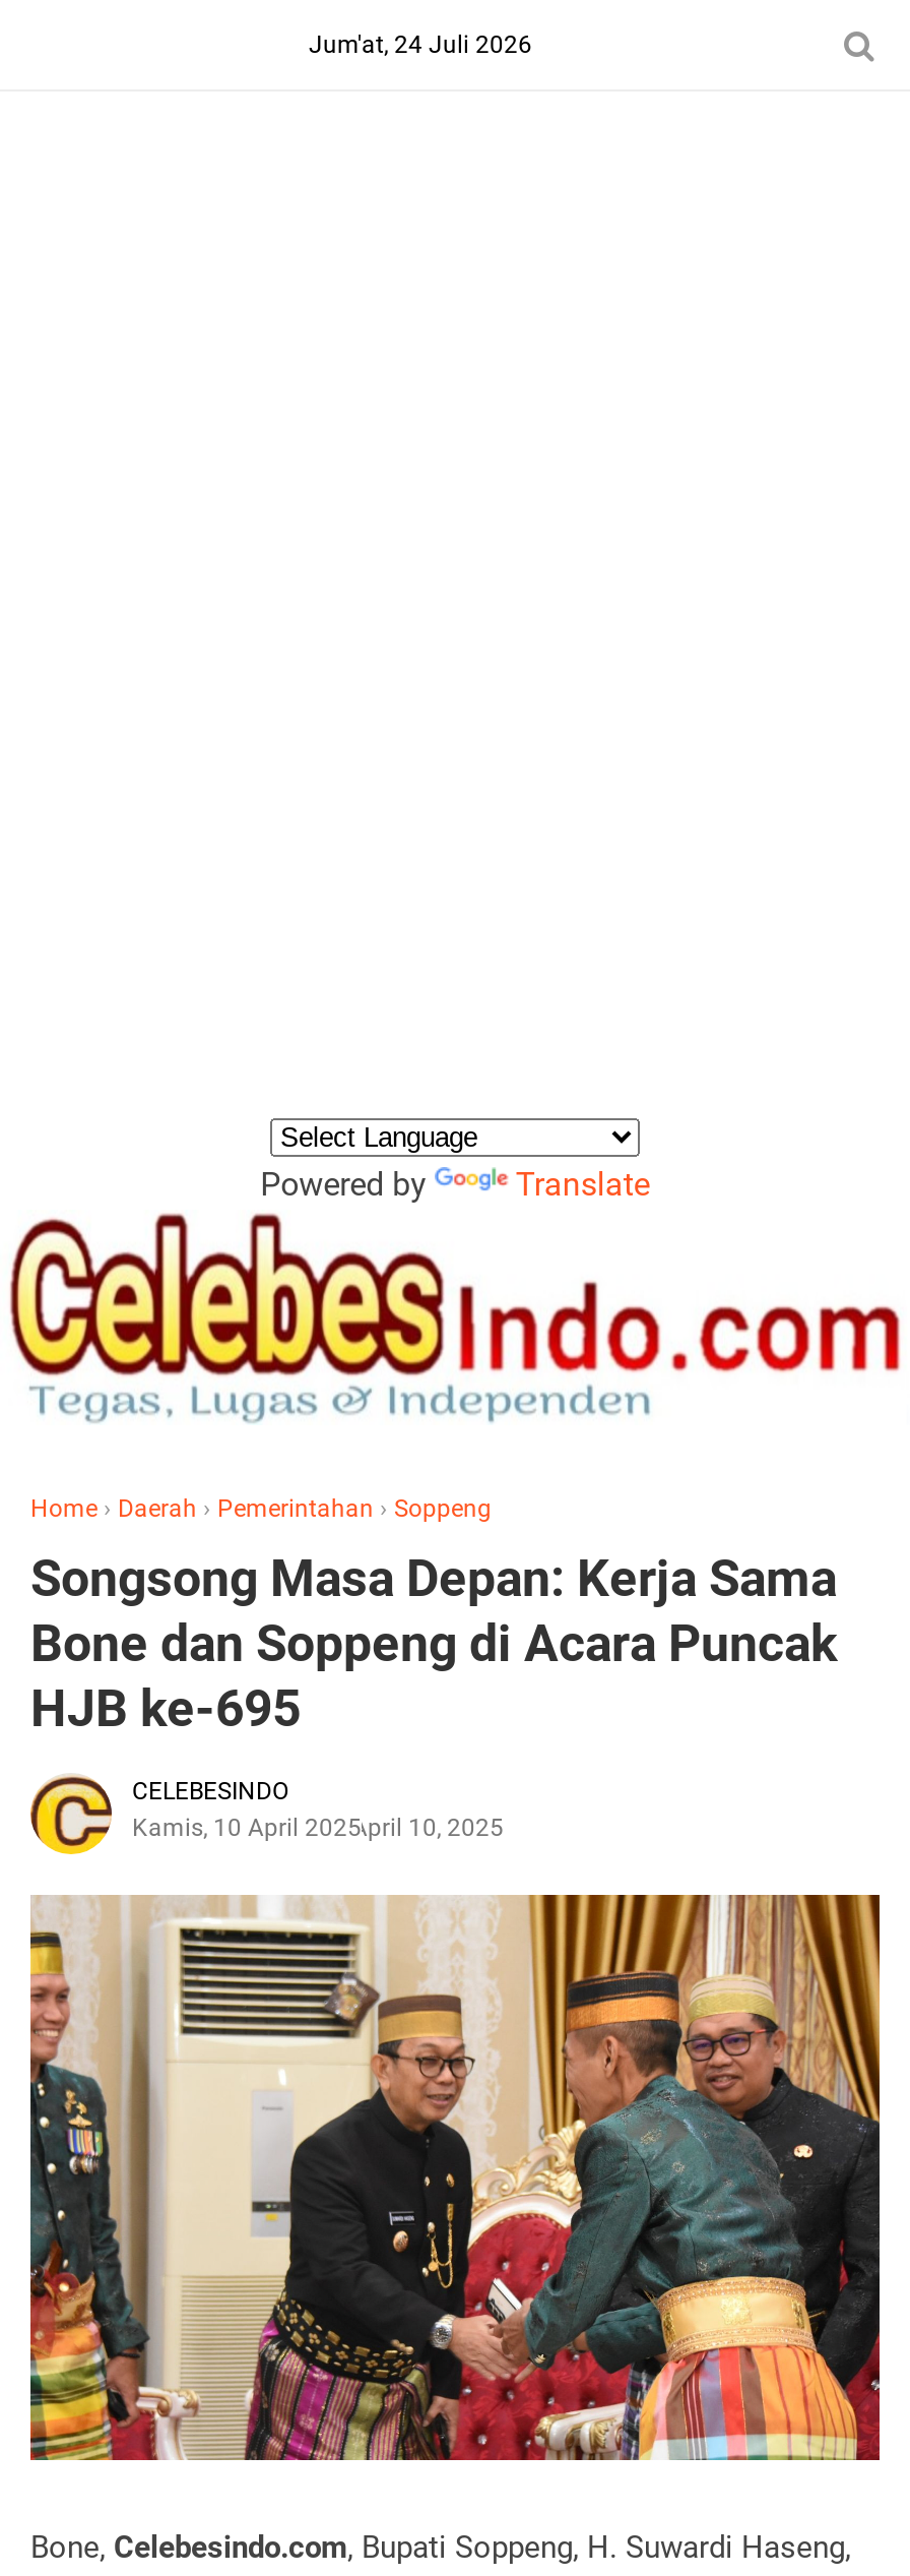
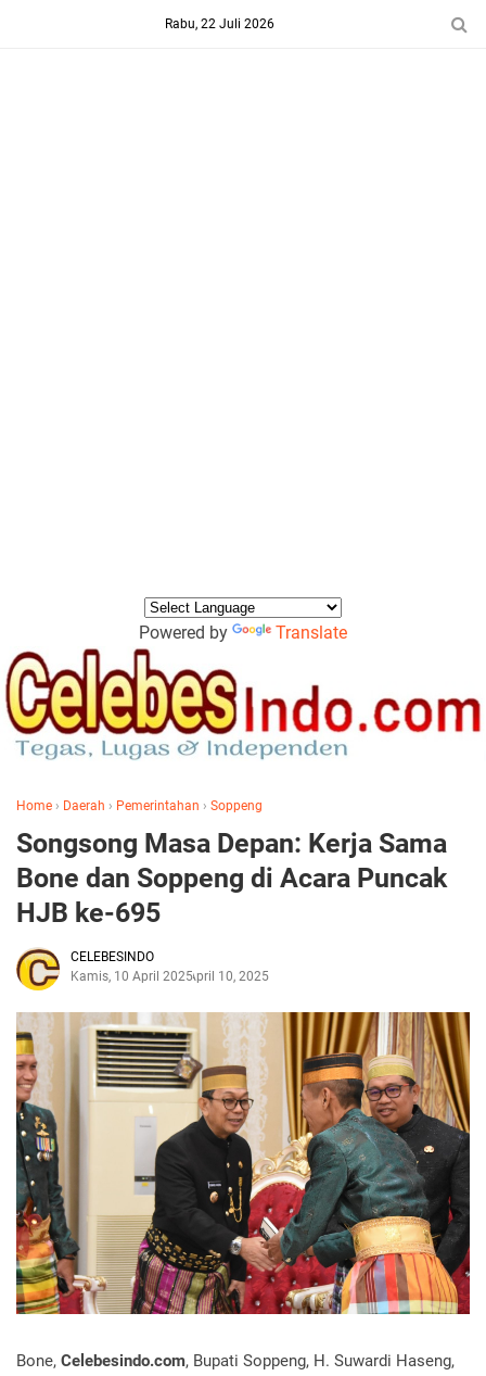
- Jum'at, 24 Juli 2026
+ Rabu, 22 Juli 2026
